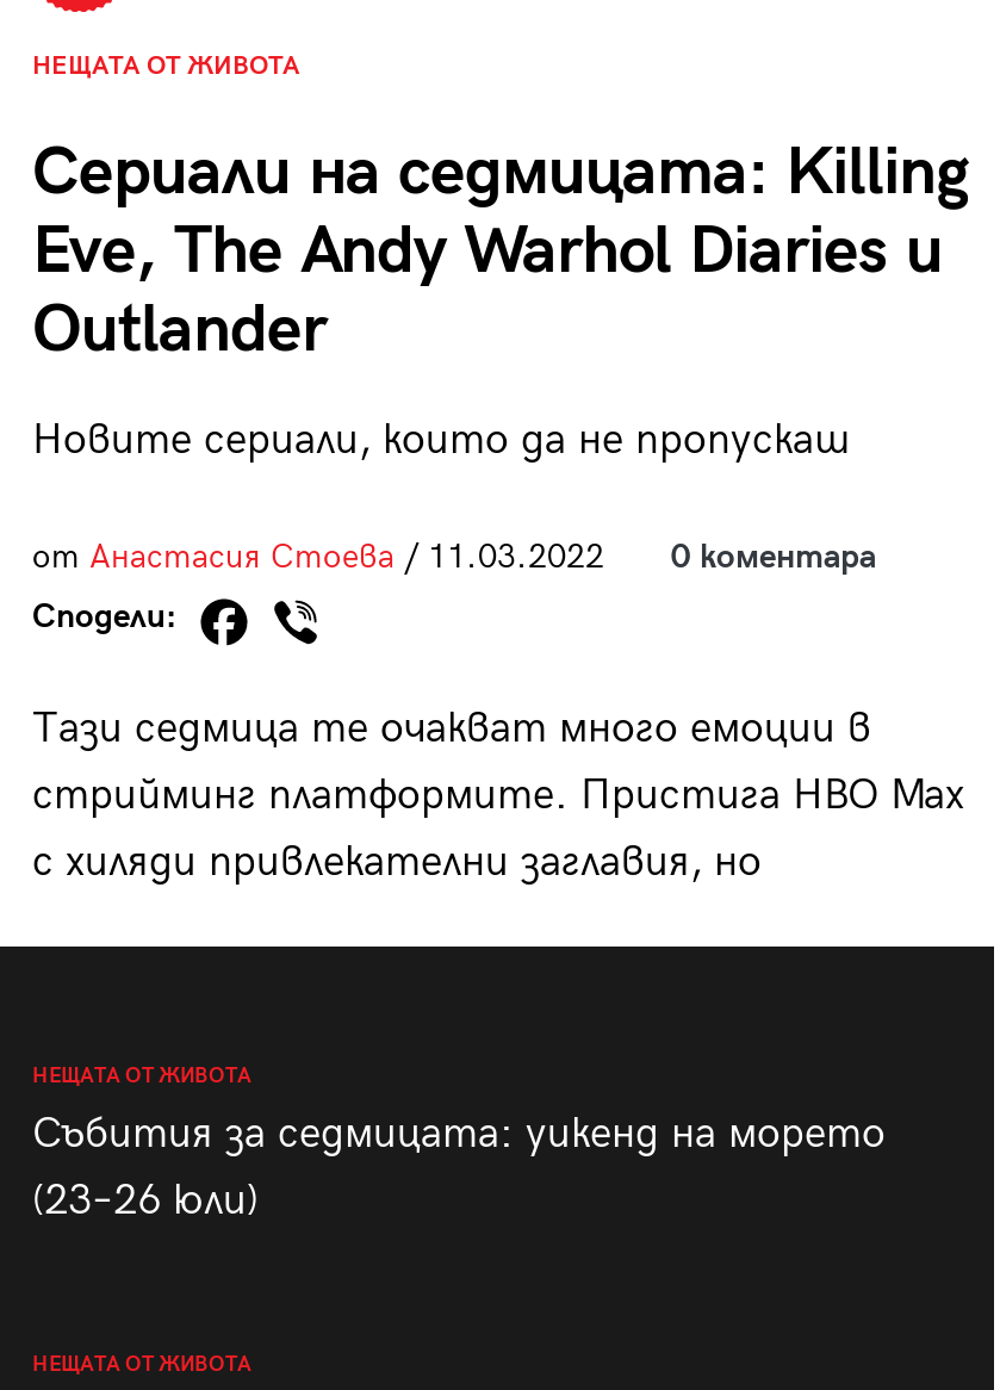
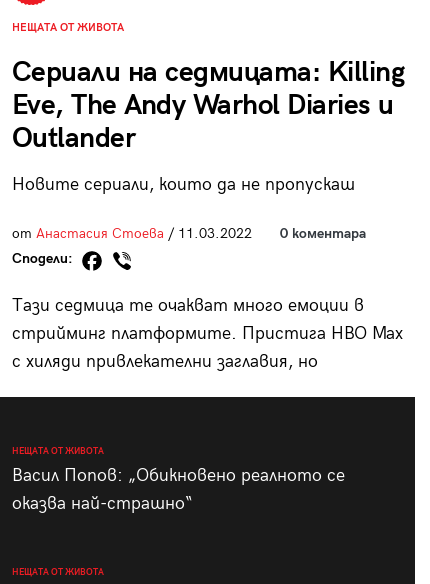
- Събития за седмицата: уикенд на морето
- (23–26 юли)
+ Васил Попов: „Обикновено реалното се
+ оказва най-страшно“
